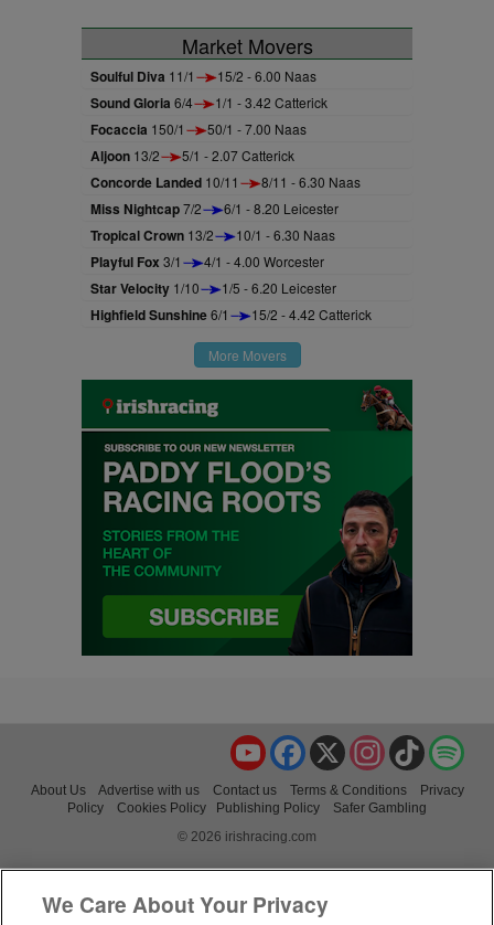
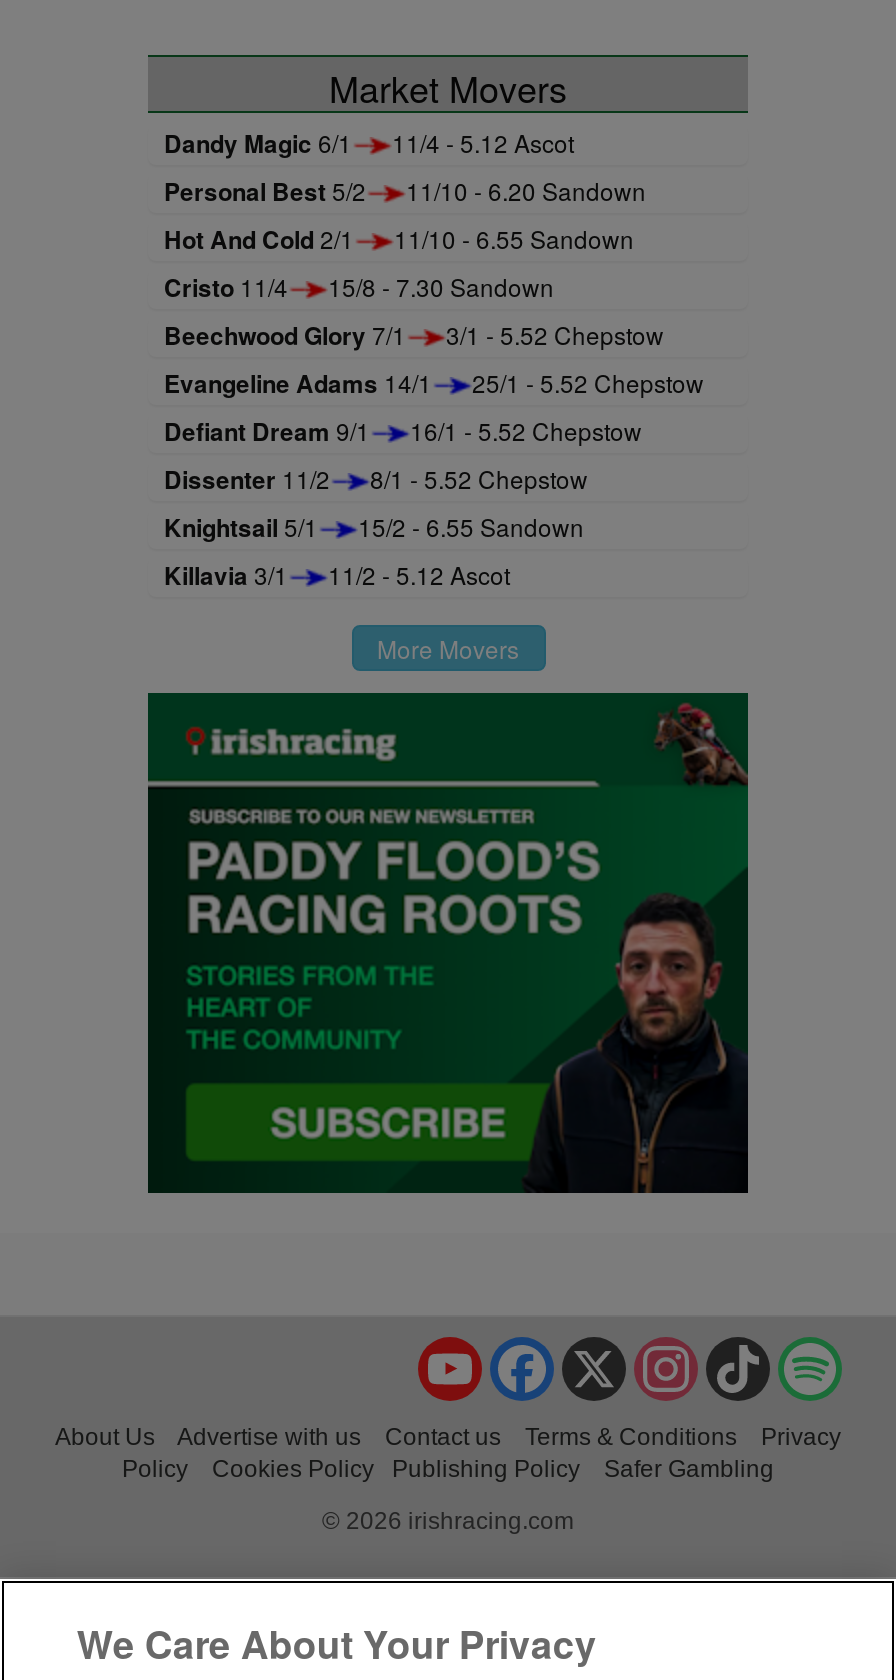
- Soulful Diva 11/1
- 15/2 - 6.00 Naas
- Sound Gloria 6/4
- 1/1 - 3.42 Catterick
- Focaccia 150/1
- 50/1 - 7.00 Naas
- Aljoon 13/2
- 5/1 - 2.07 Catterick
- Concorde Landed 10/11
- 8/11 - 6.30 Naas
- Miss Nightcap 7/2
- 6/1 - 8.20 Leicester
- Tropical Crown 13/2
- 10/1 - 6.30 Naas
- Playful Fox 3/1
- 4/1 - 4.00 Worcester
- Star Velocity 1/10
- 1/5 - 6.20 Leicester
- Highfield Sunshine 6/1
- 15/2 - 4.42 Catterick
+ Dandy Magic 6/1
+ 11/4 - 5.12 Ascot
+ Personal Best 5/2
+ 11/10 - 6.20 Sandown
+ Hot And Cold 2/1
+ 11/10 - 6.55 Sandown
+ Cristo 11/4
+ 15/8 - 7.30 Sandown
+ Beechwood Glory 7/1
+ 3/1 - 5.52 Chepstow
+ Evangeline Adams 14/1
+ 25/1 - 5.52 Chepstow
+ Defiant Dream 9/1
+ 16/1 - 5.52 Chepstow
+ Dissenter 11/2
+ 8/1 - 5.52 Chepstow
+ Knightsail 5/1
+ 15/2 - 6.55 Sandown
+ Killavia 3/1
+ 11/2 - 5.12 Ascot
